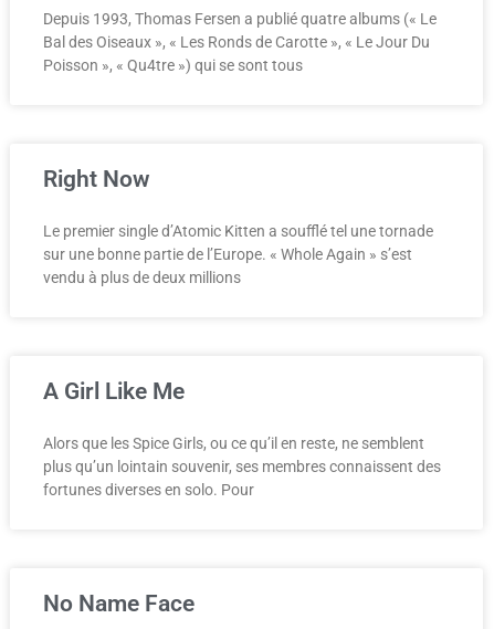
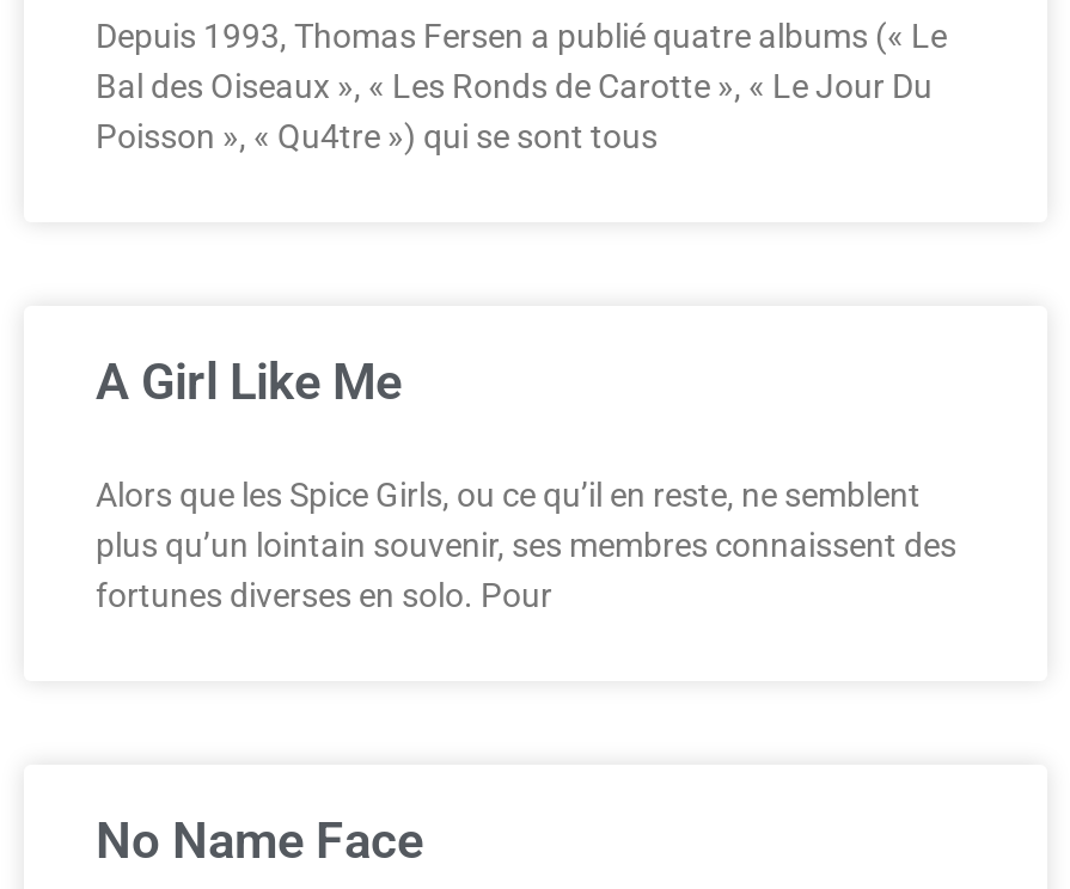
- Right Now
- Le premier single d’Atomic Kitten a soufflé tel une tornade
- sur une bonne partie de l’Europe. « Whole Again » s’est
- vendu à plus de deux millions
